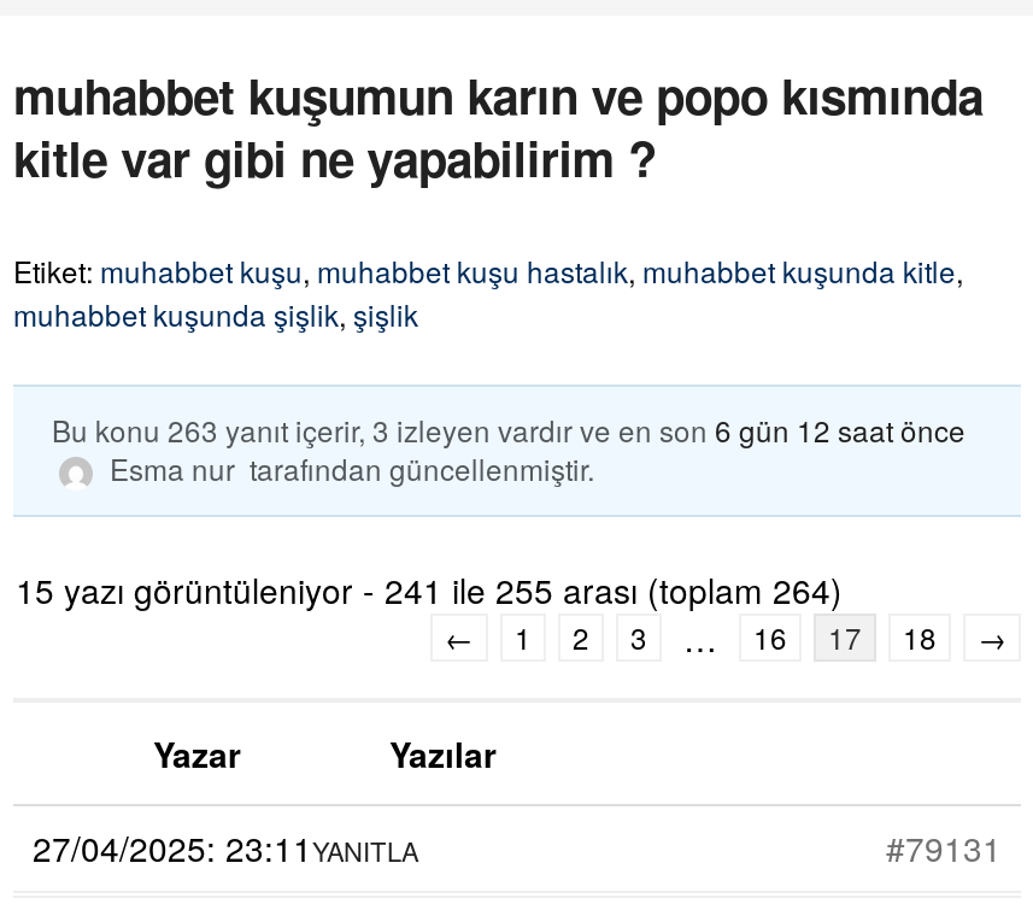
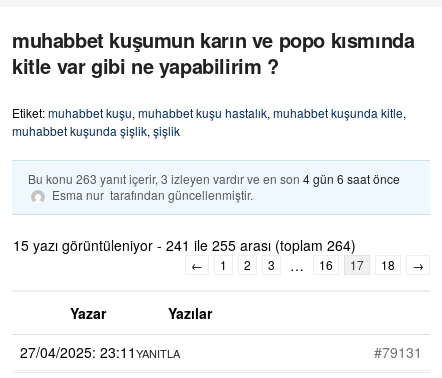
- Bu konu 263 yanıt içerir, 3 izleyen vardır ve en son 6 gün 12 saat önce
+ Bu konu 263 yanıt içerir, 3 izleyen vardır ve en son 4 gün 6 saat önce
